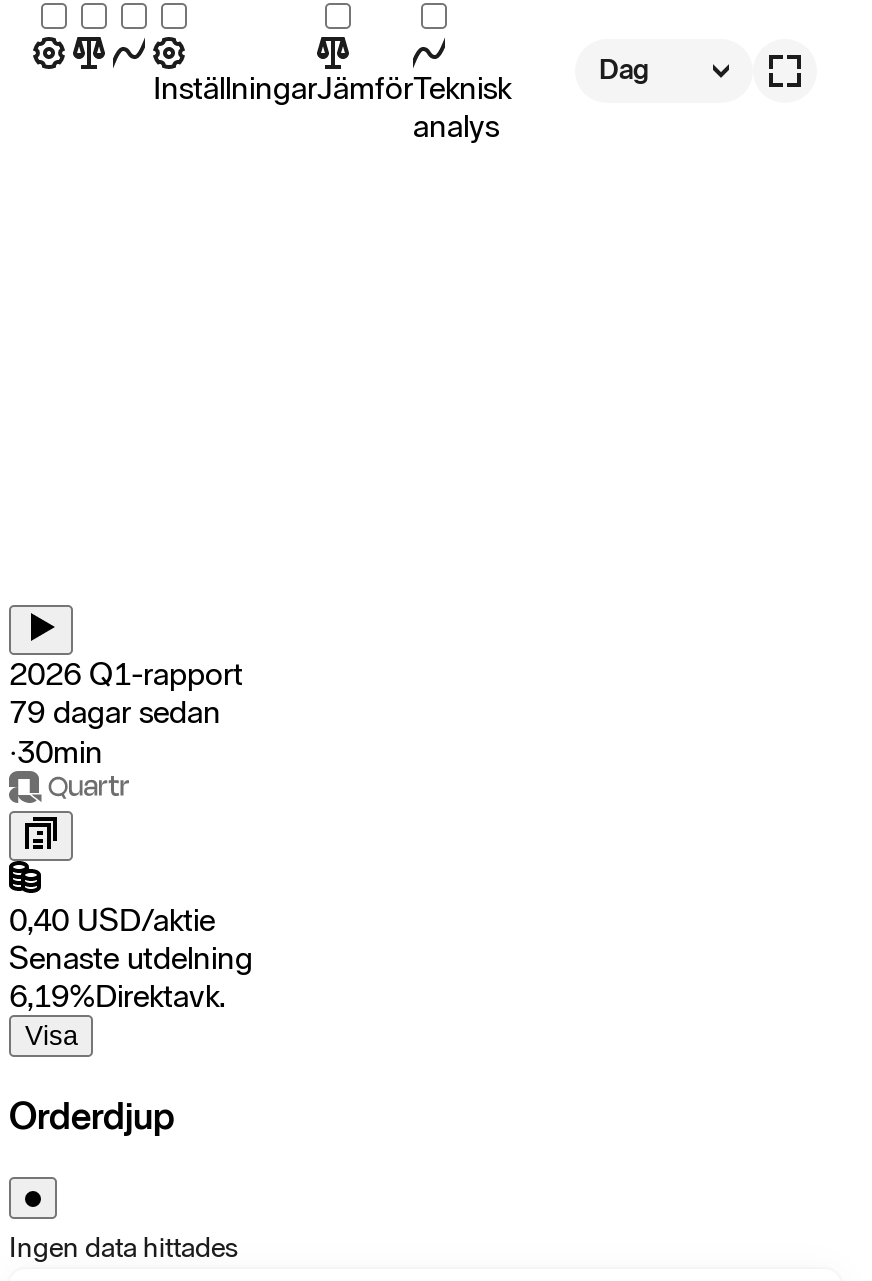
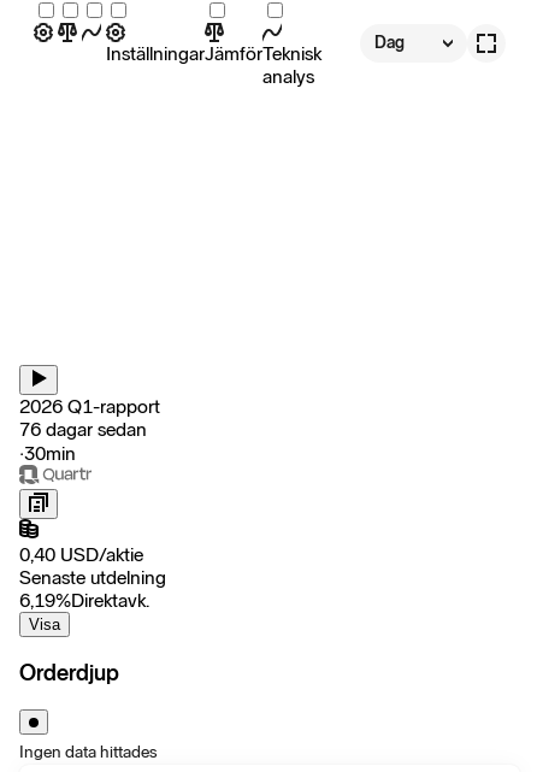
- 79 dagar sedan
+ 76 dagar sedan
